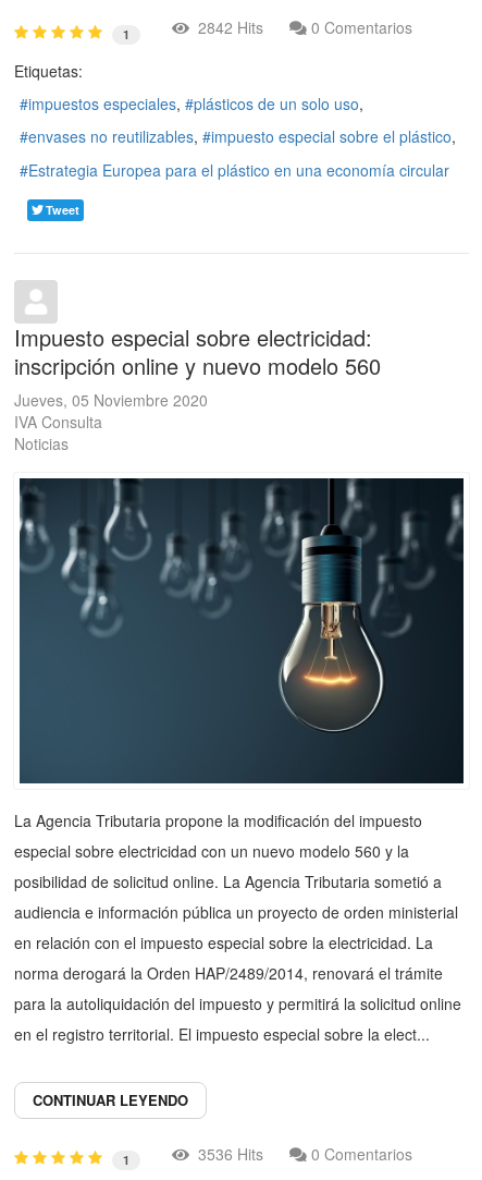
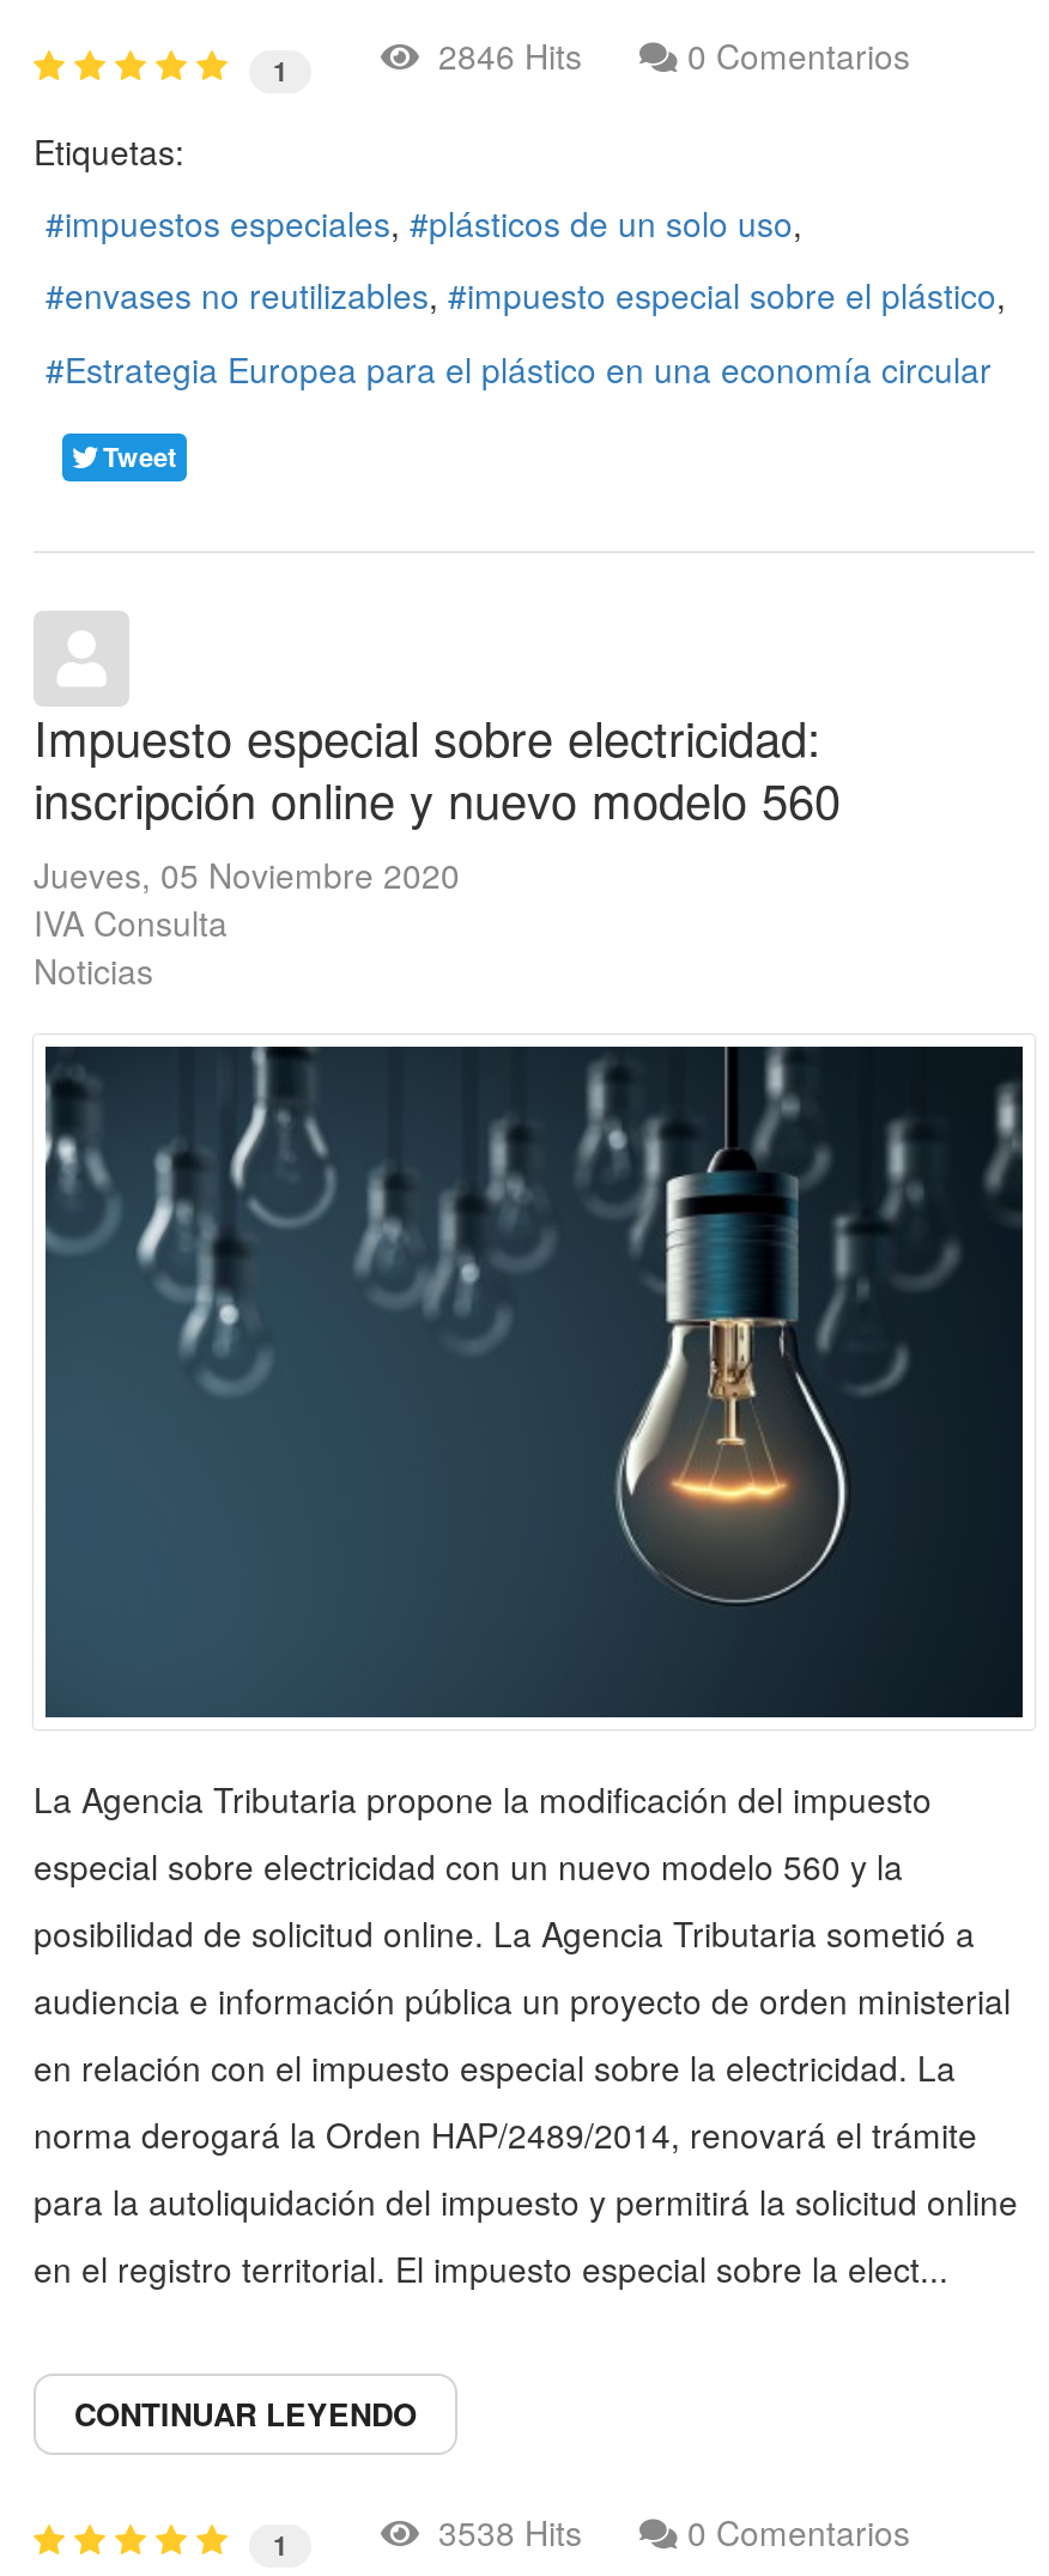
- 2842 Hits
+ 2846 Hits

- 3536 Hits
+ 3538 Hits
